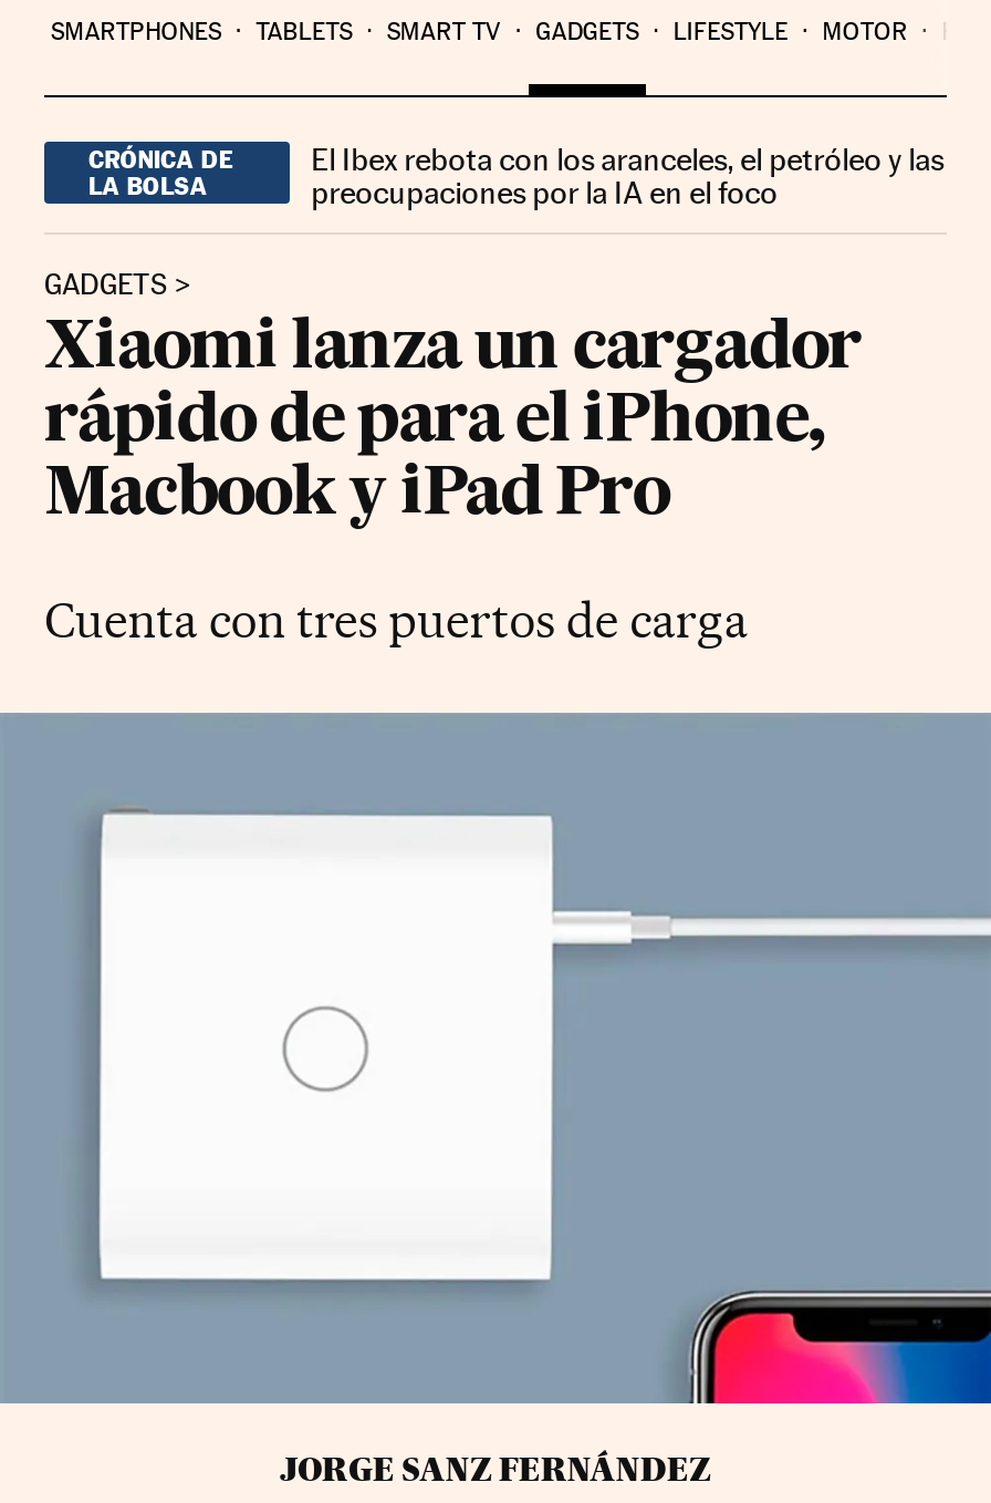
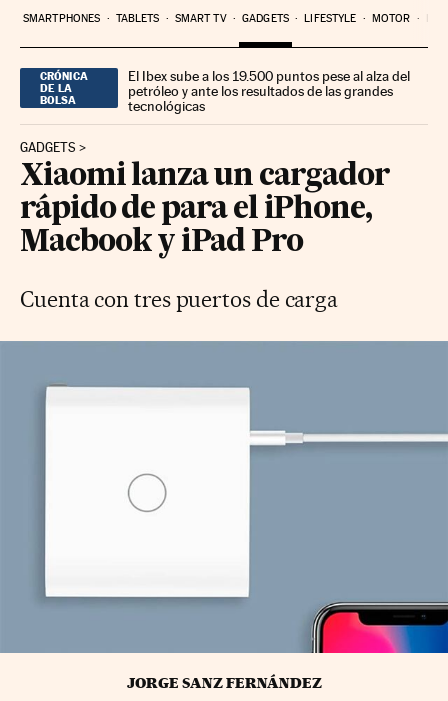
- El Ibex rebota con los aranceles, el petróleo y las
- preocupaciones por la IA en el foco
+ El Ibex sube a los 19.500 puntos pese al alza del
+ petróleo y ante los resultados de las grandes
+ tecnológicas
